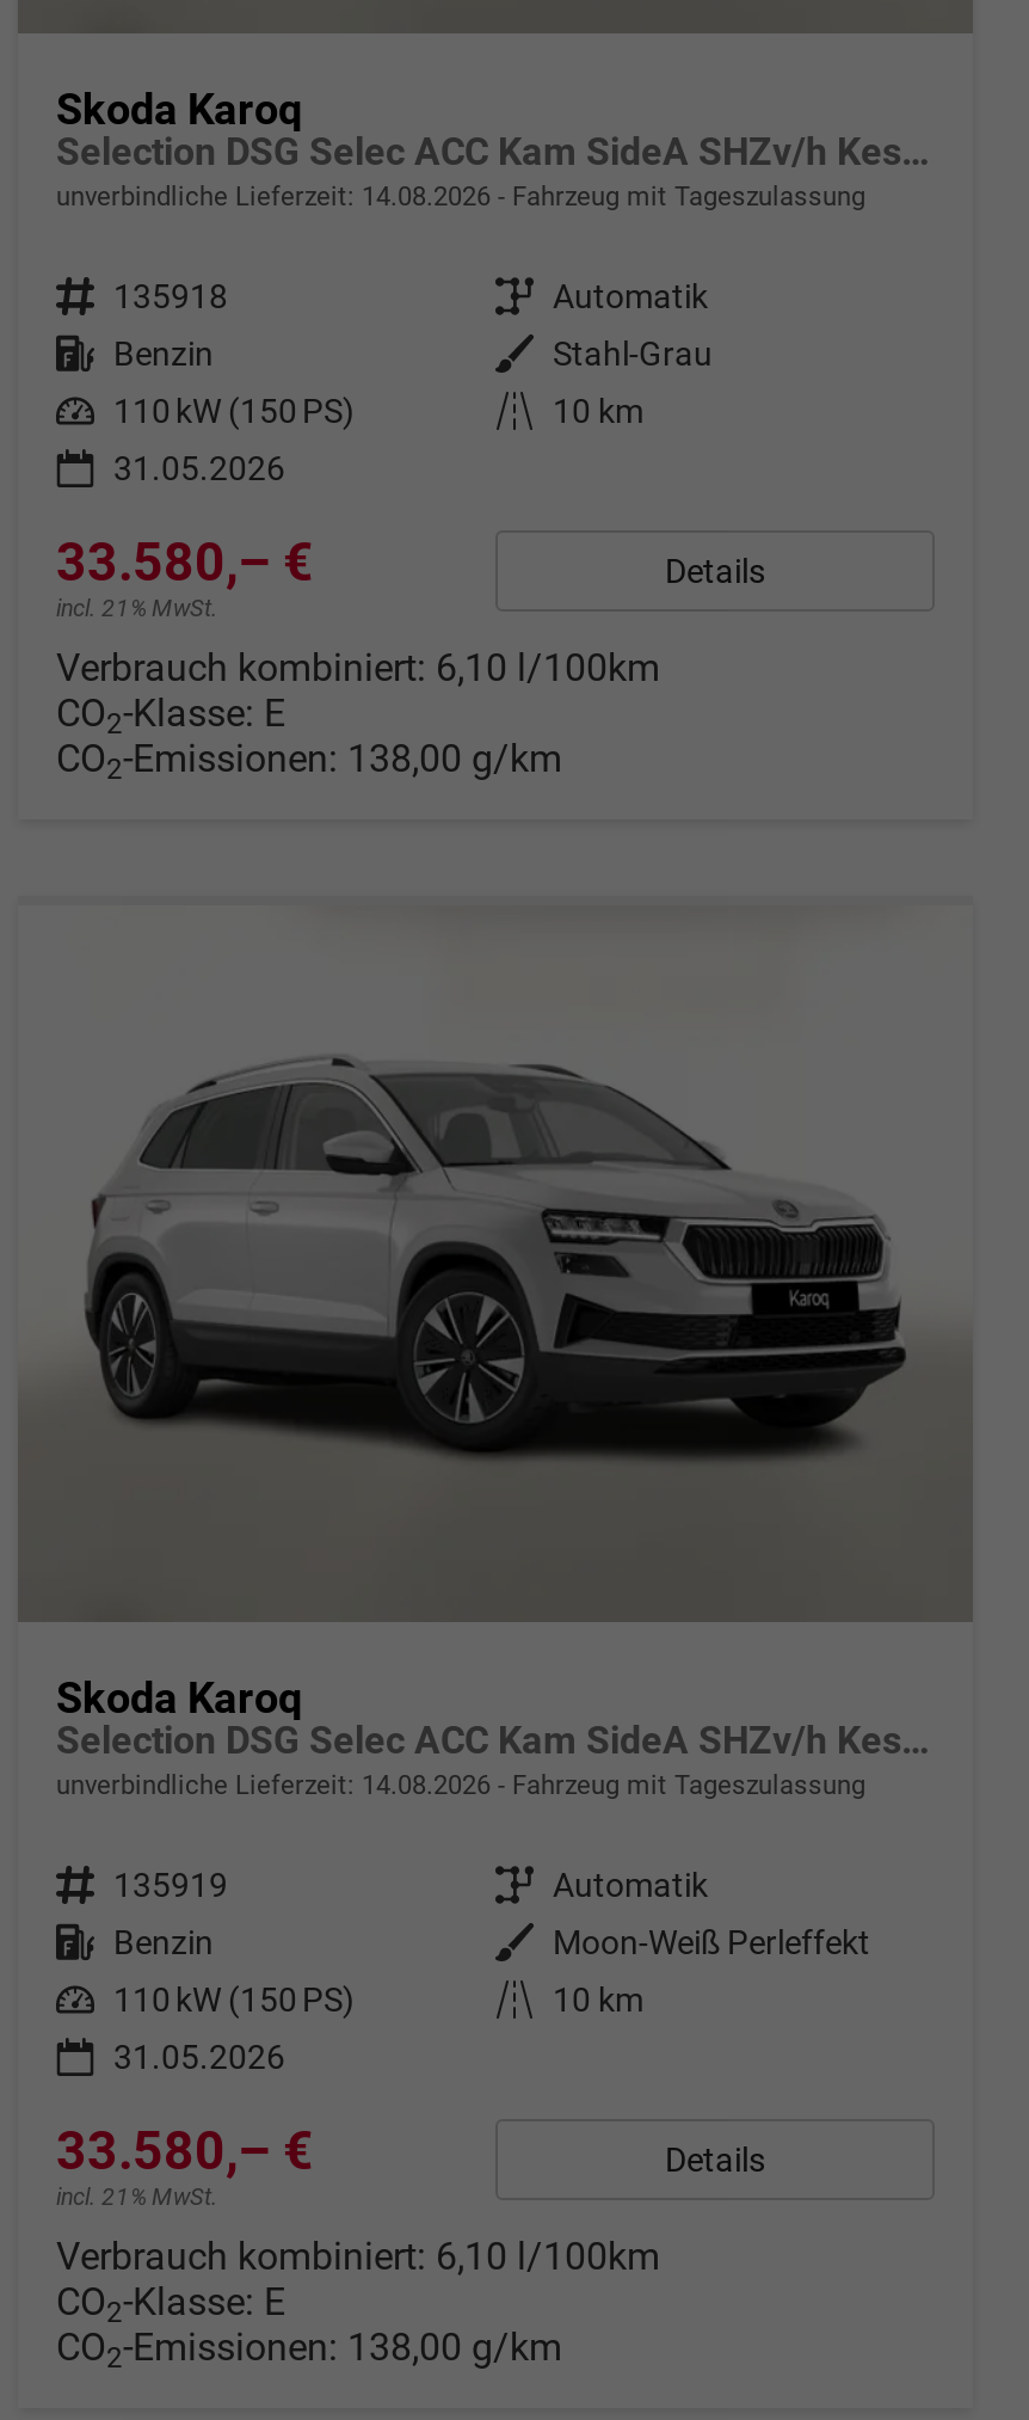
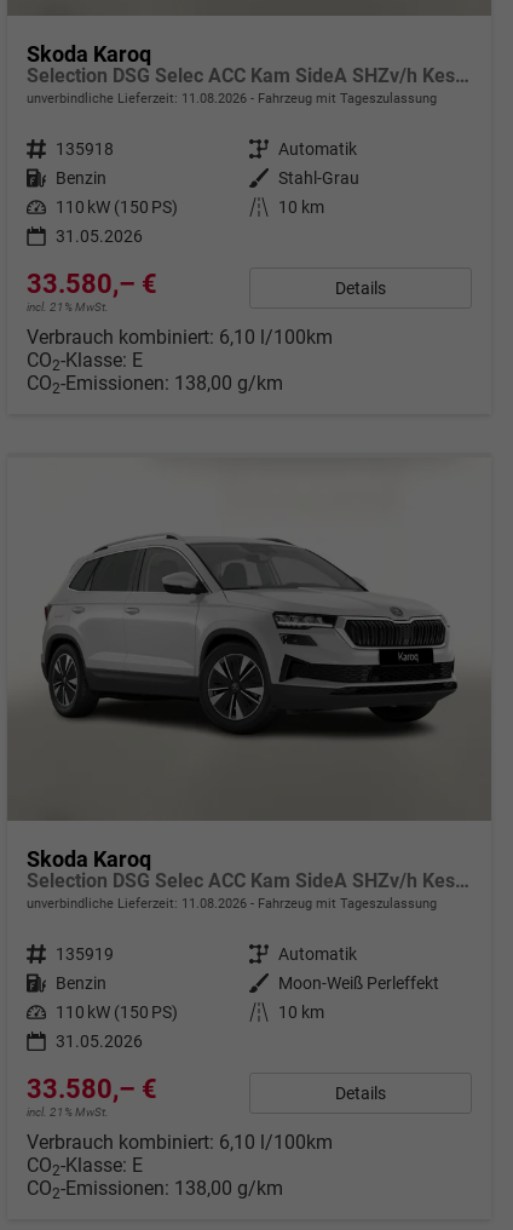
- unverbindliche Lieferzeit: 14.08.2026 Fahrzeug mit Tageszulassung
+ unverbindliche Lieferzeit: 11.08.2026 Fahrzeug mit Tageszulassung

- unverbindliche Lieferzeit: 14.08.2026 Fahrzeug mit Tageszulassung
+ unverbindliche Lieferzeit: 11.08.2026 Fahrzeug mit Tageszulassung
